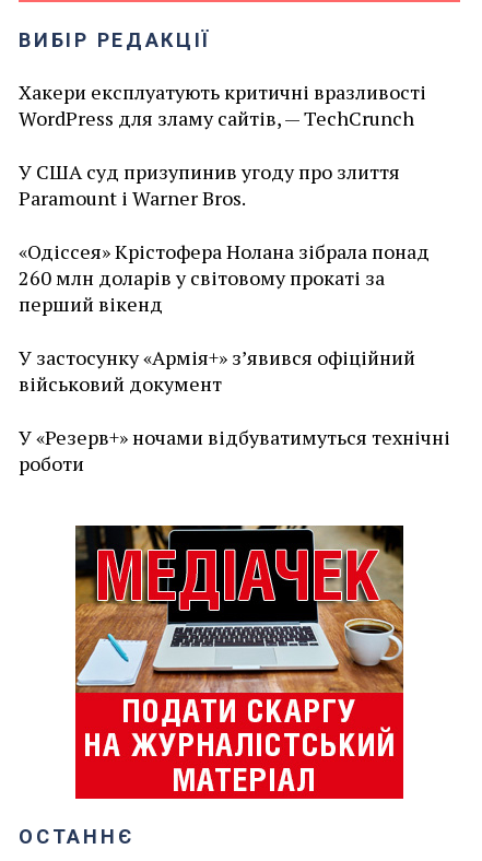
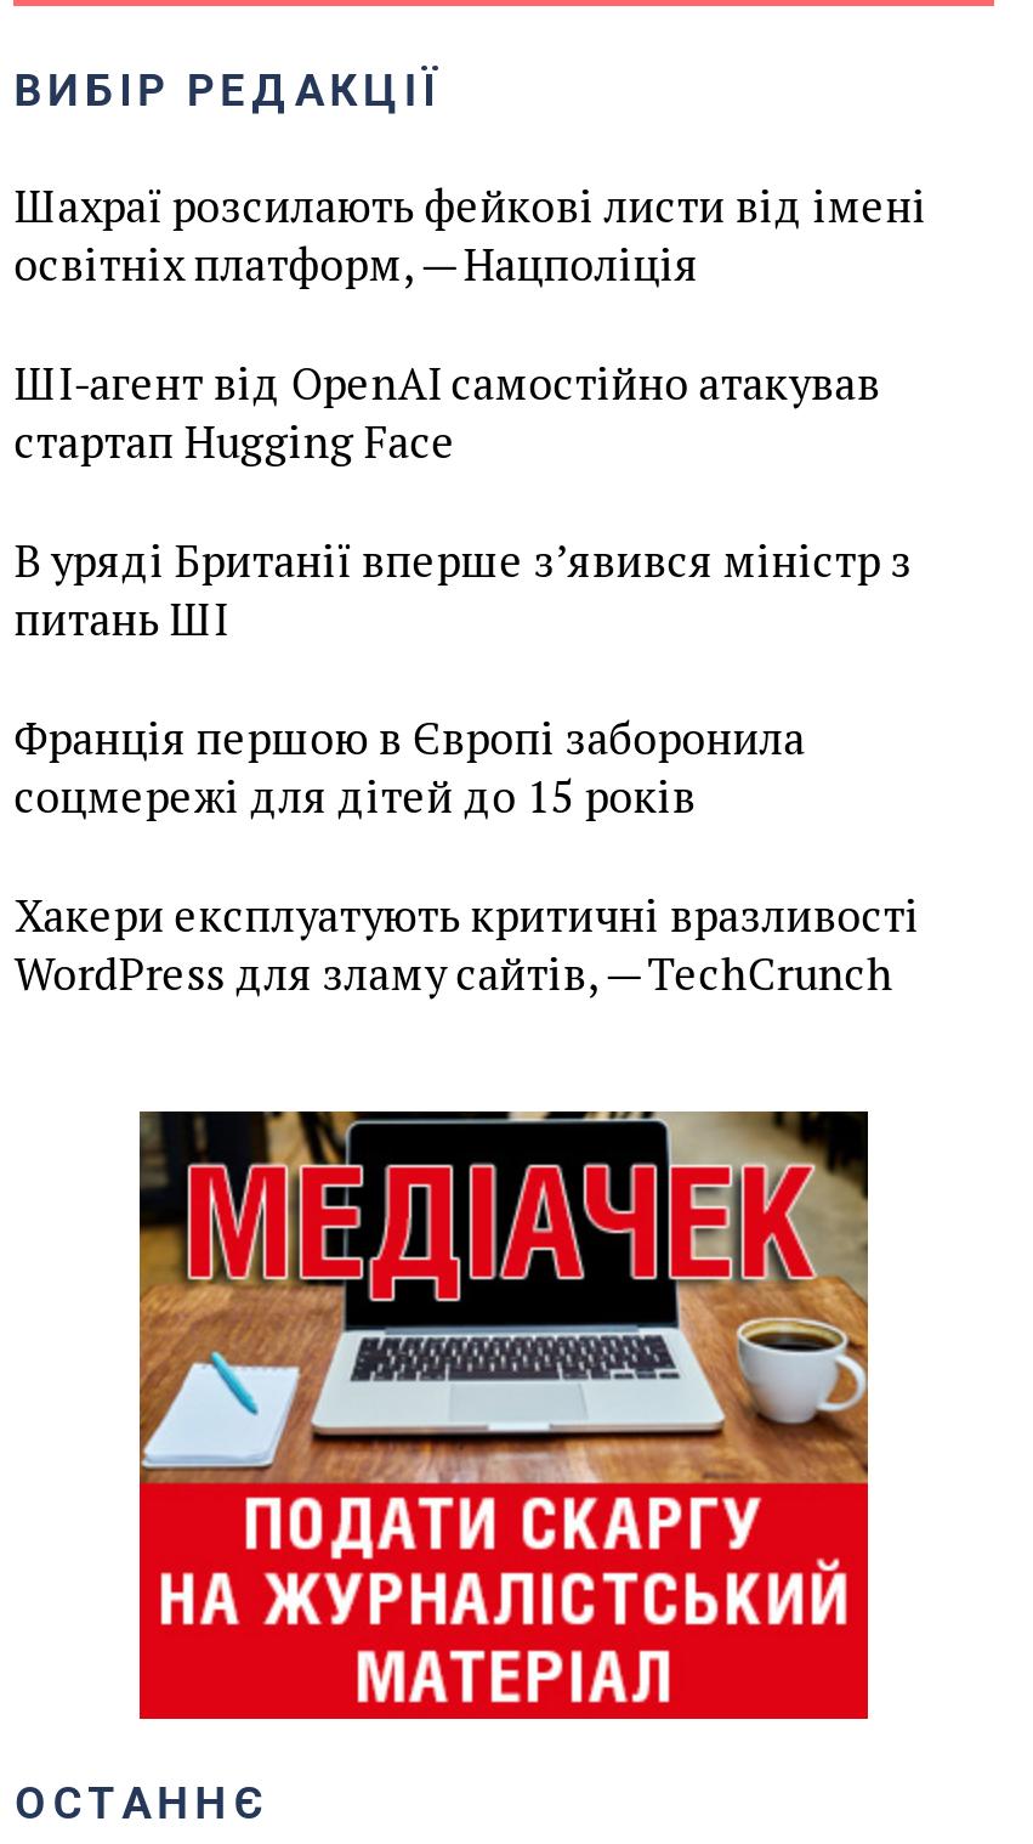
+ Шахраї розсилають фейкові листи від імені
+ освітніх платформ, — Нацполіція
+ ШІ-агент від OpenAI самостійно атакував
+ стартап Hugging Face
+ В уряді Британії вперше зʼявився міністр з
+ питань ШІ
+ Франція першою в Європі заборонила
+ соцмережі для дітей до 15 років

moved down: Хакери експлуатують критичні вразливості | WordPress для зламу сайтів, — TechCrunch

- У США суд призупинив угоду про злиття
- Paramount і Warner Bros.
- «Одіссея» Крістофера Нолана зібрала понад
- 260 млн доларів у світовому прокаті за
- перший вікенд
- У застосунку «Армія+» зʼявився офіційний
- військовий документ
- У «Резерв+» ночами відбуватимуться технічні
- роботи
